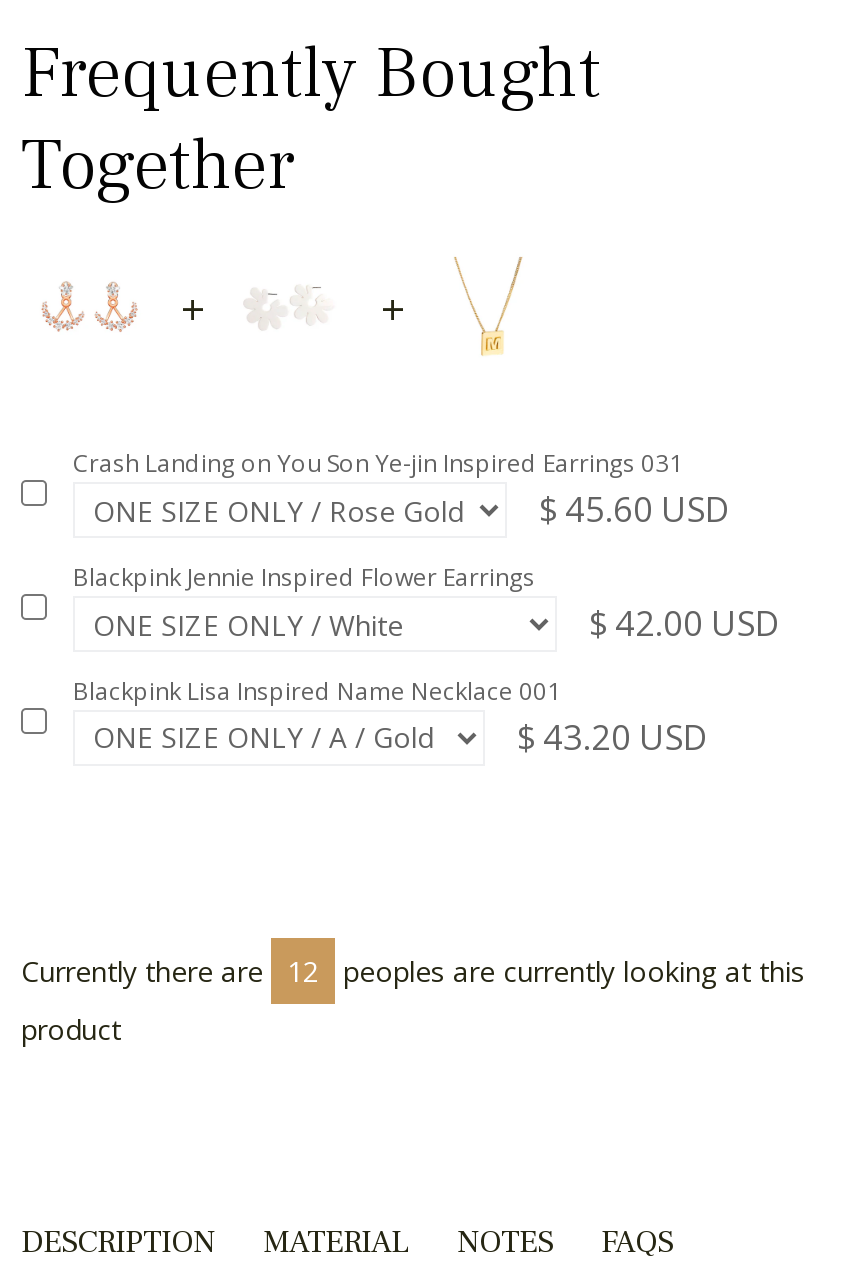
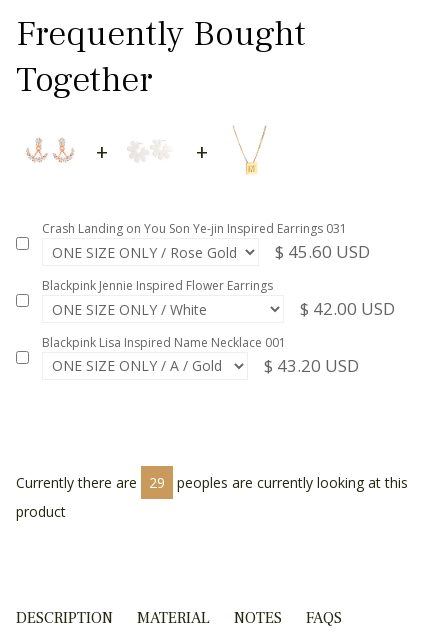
- Currently there are 12 peoples are currently looking at this
+ Currently there are 29 peoples are currently looking at this
